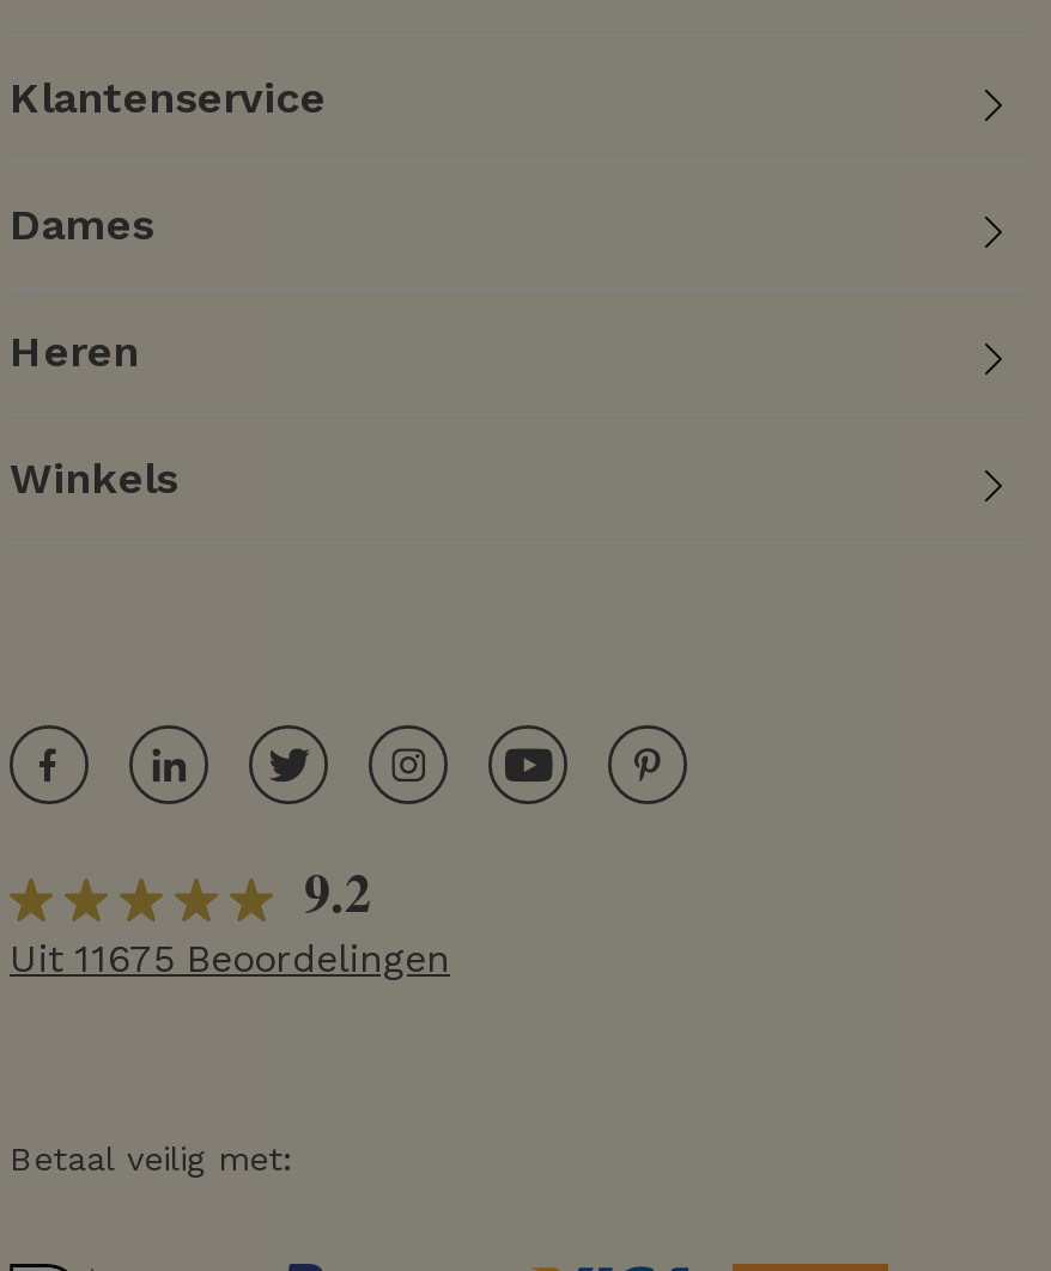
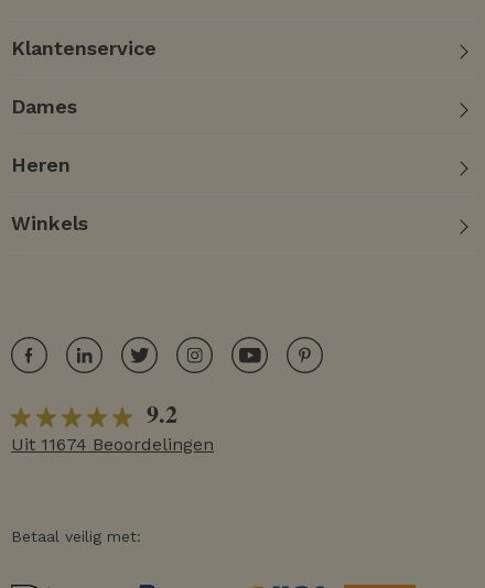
- Uit 11675 Beoordelingen
+ Uit 11674 Beoordelingen
